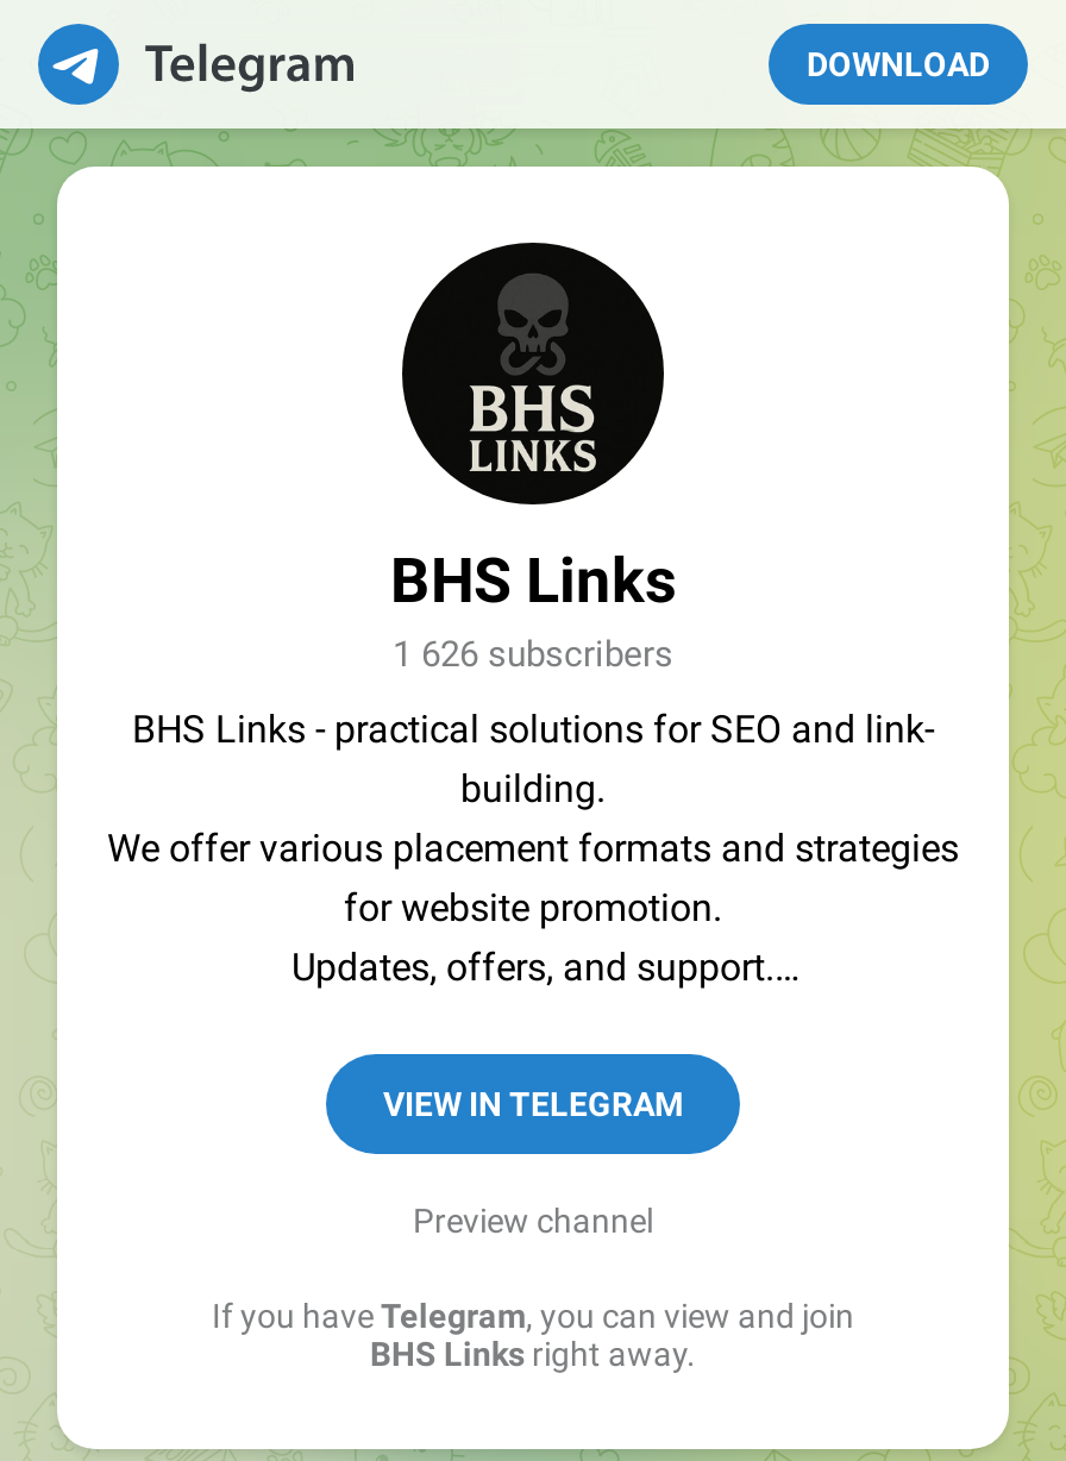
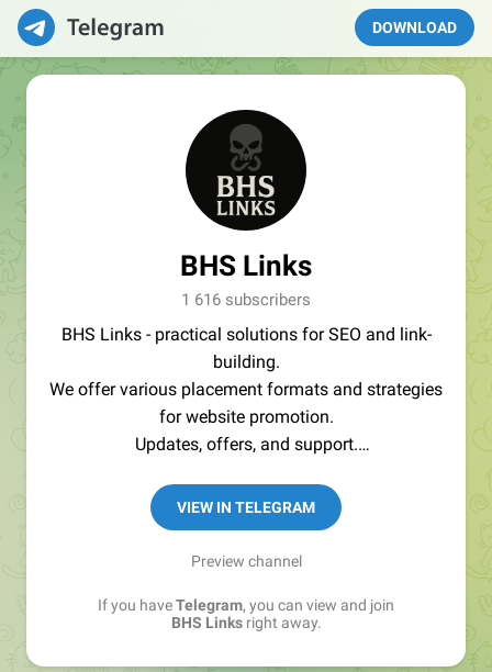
- 1 626 subscribers
+ 1 616 subscribers
